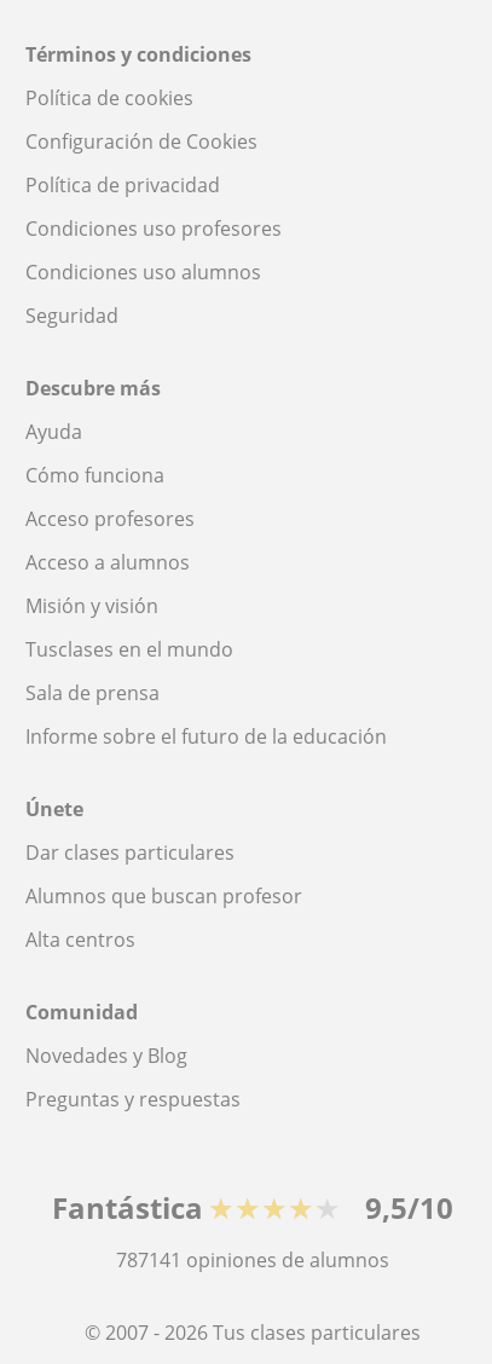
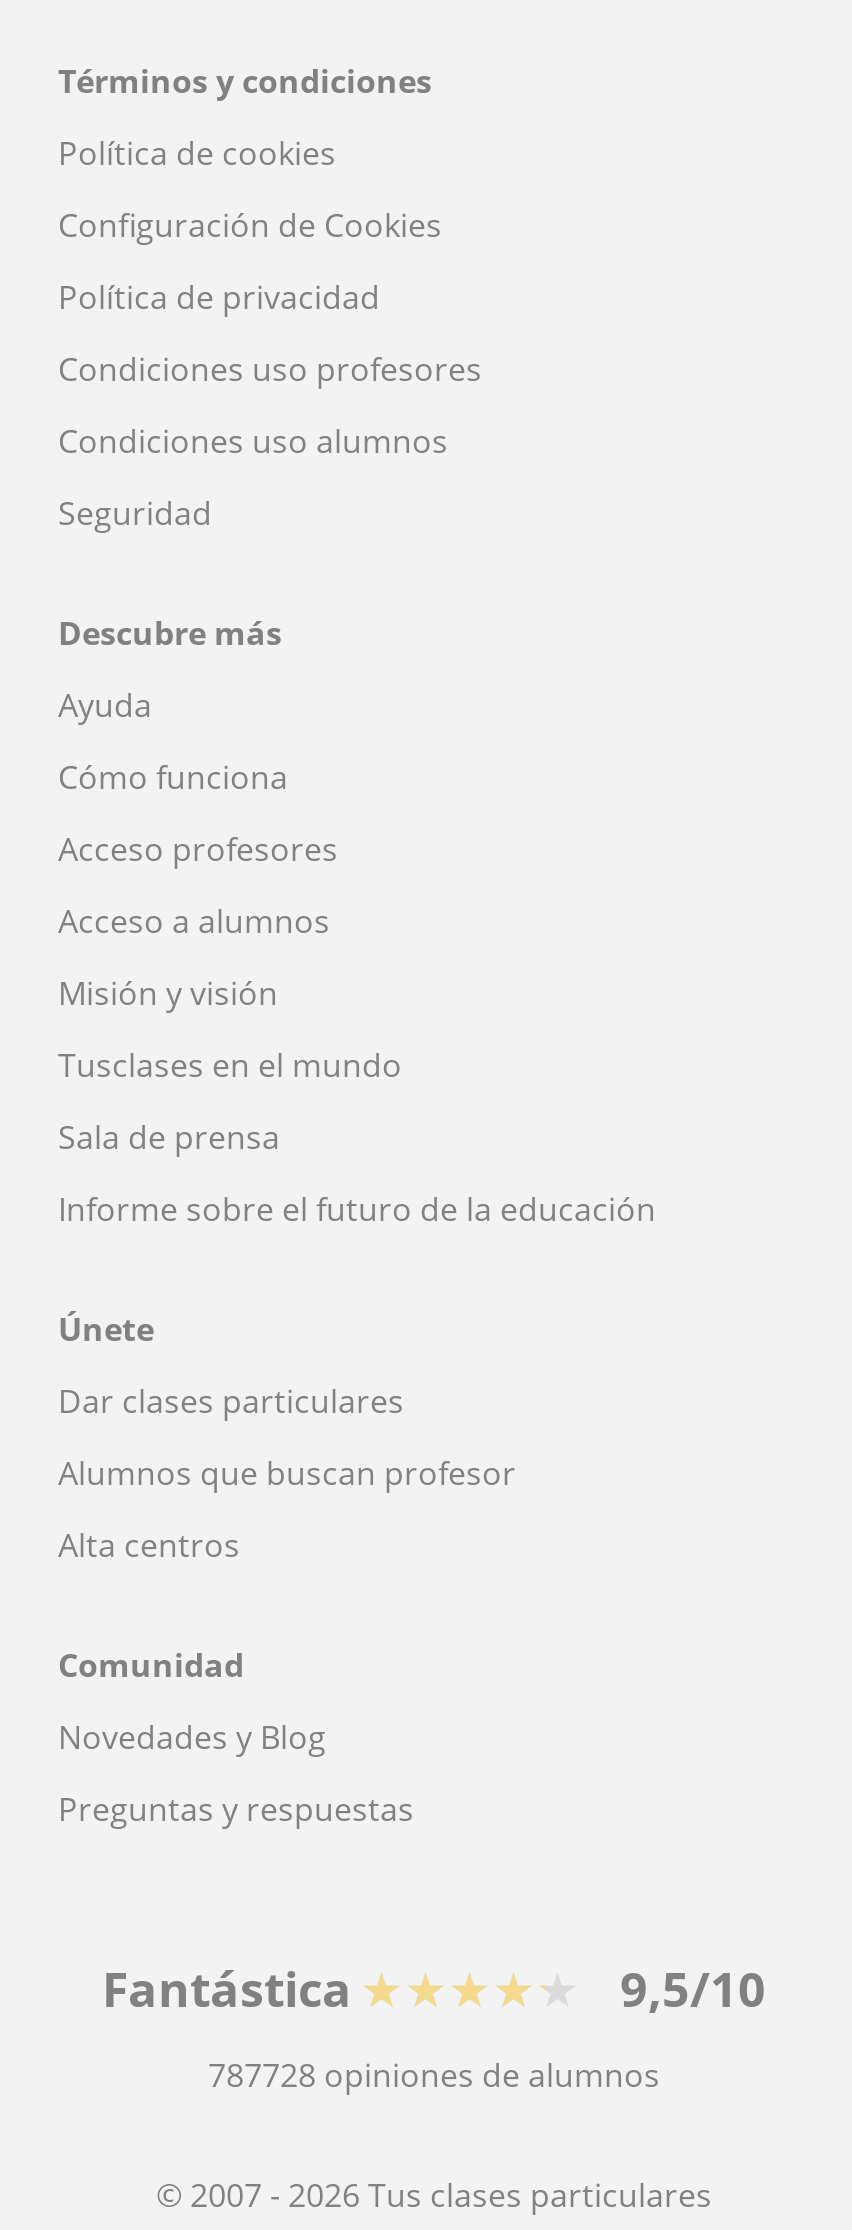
- 787141 opiniones de alumnos
+ 787728 opiniones de alumnos
